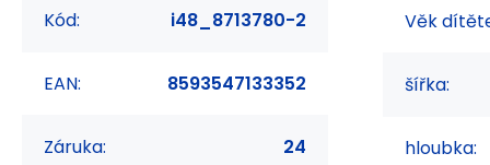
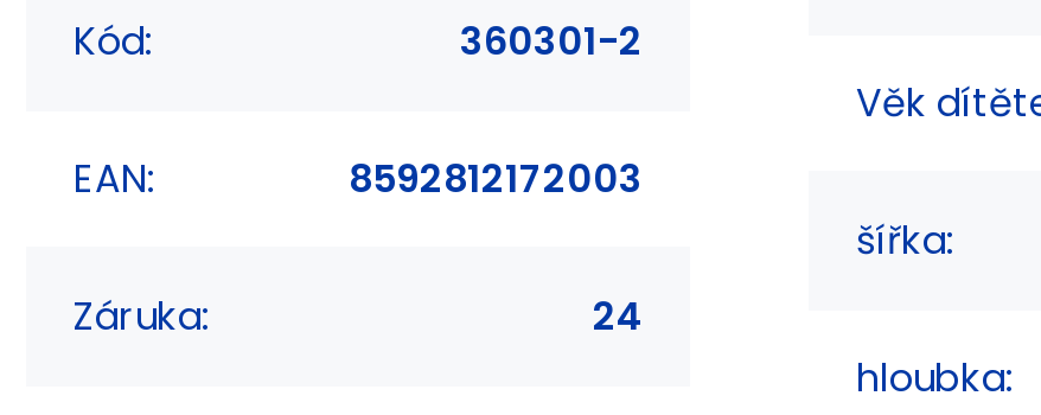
- i48_8713780-2
+ 360301-2

- 8593547133352
+ 8592812172003
